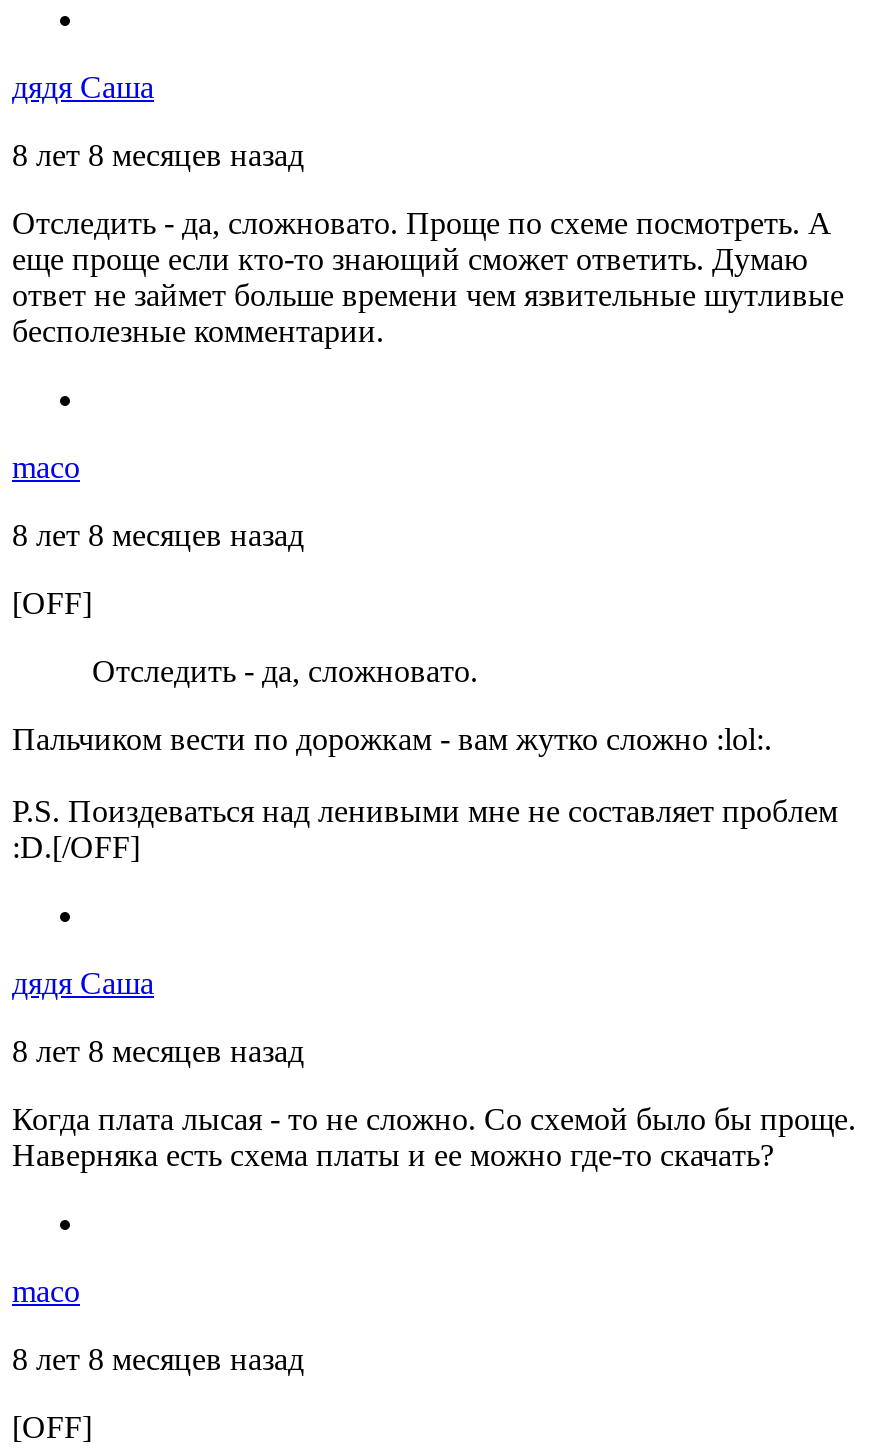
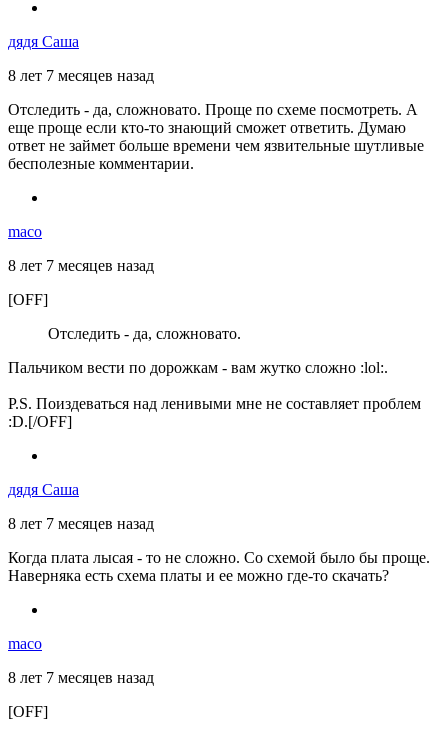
- 8 лет 8 месяцев назад
+ 8 лет 7 месяцев назад

- 8 лет 8 месяцев назад
+ 8 лет 7 месяцев назад

- 8 лет 8 месяцев назад
+ 8 лет 7 месяцев назад

- 8 лет 8 месяцев назад
+ 8 лет 7 месяцев назад
